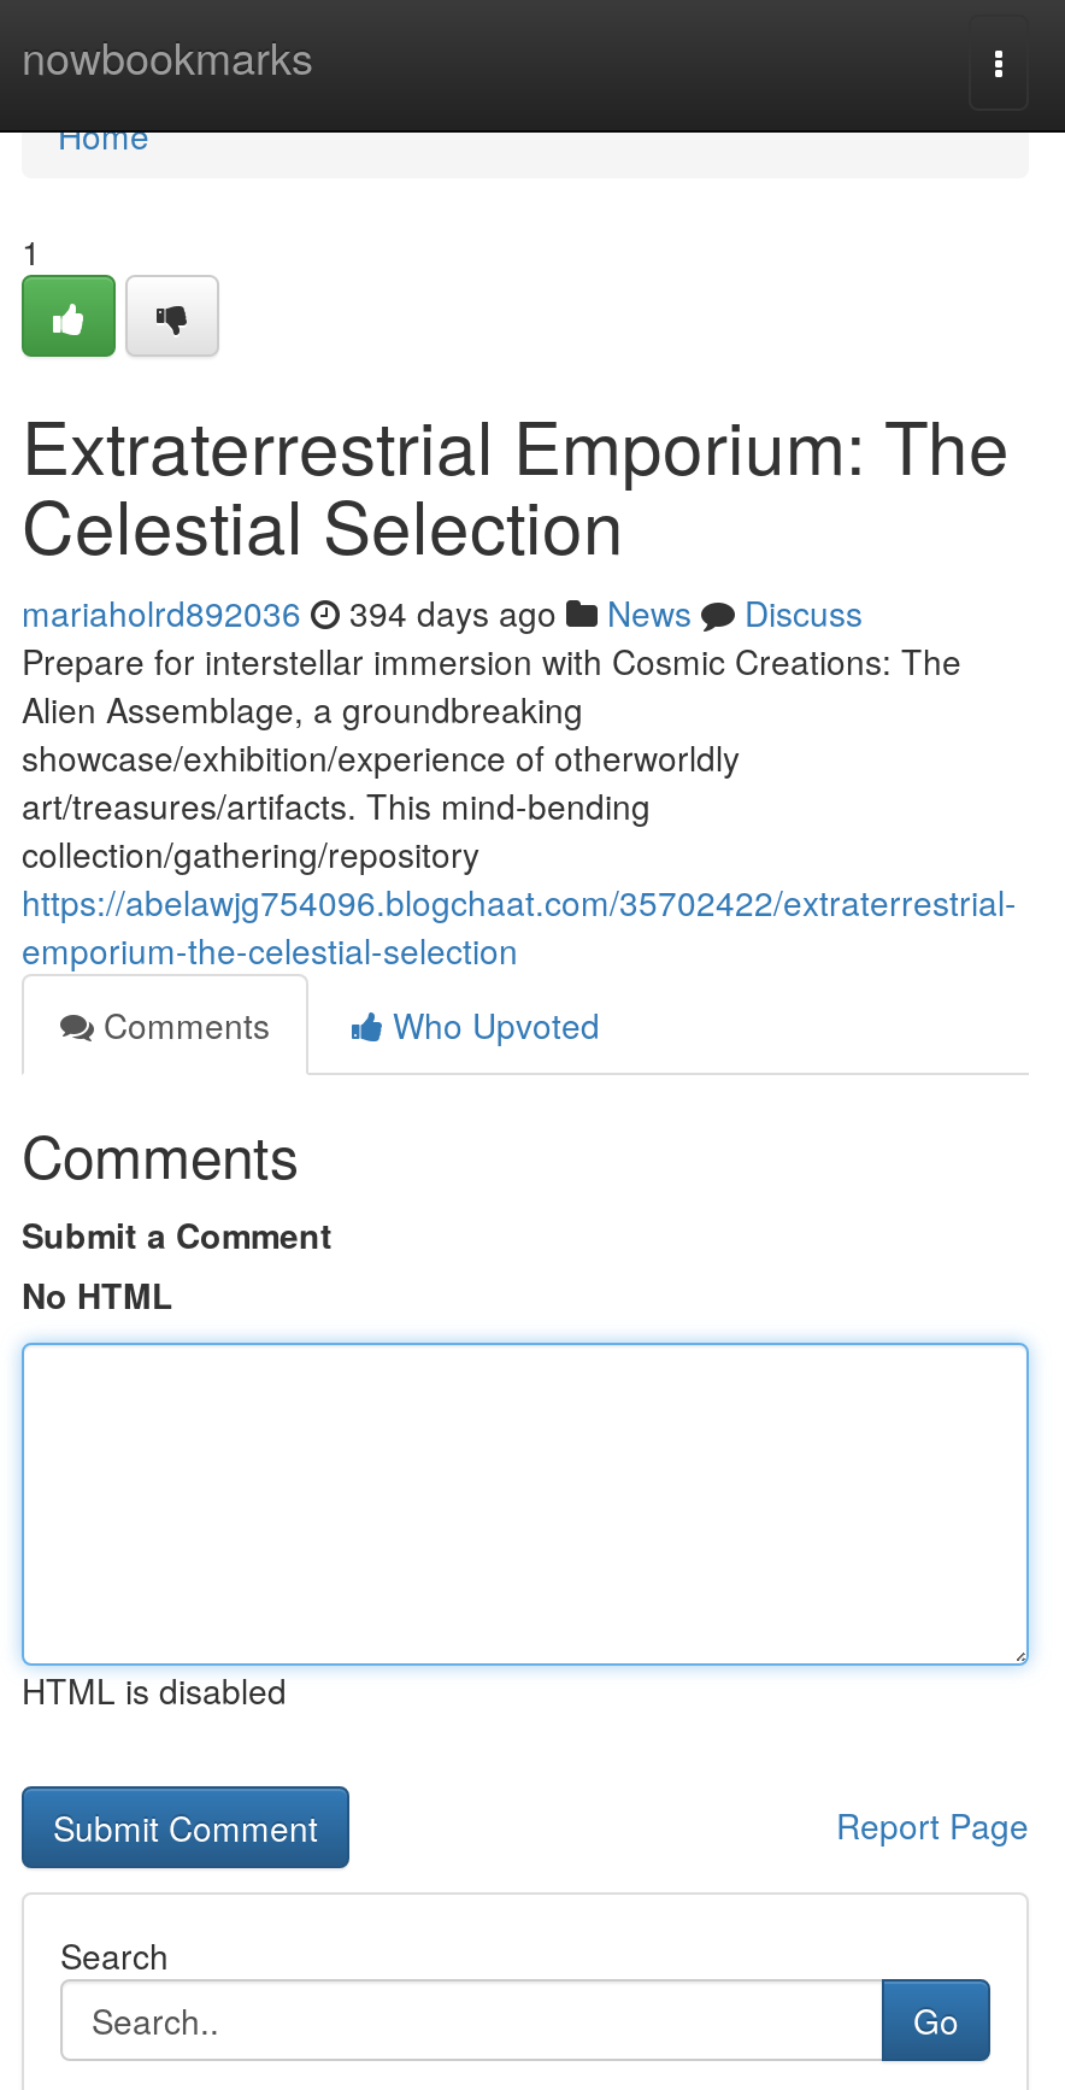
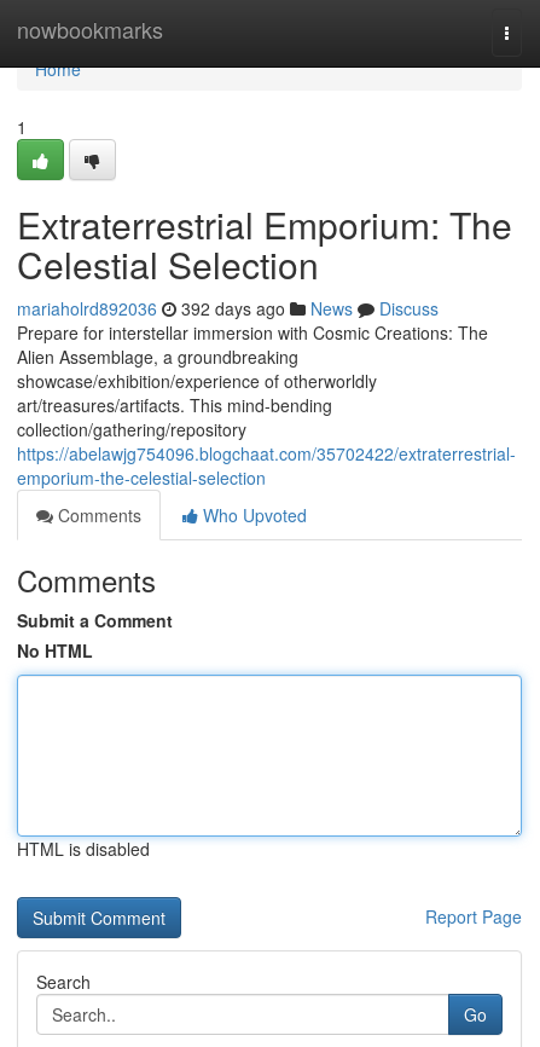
- mariaholrd892036 394 days ago News Discuss
+ mariaholrd892036 392 days ago News Discuss
